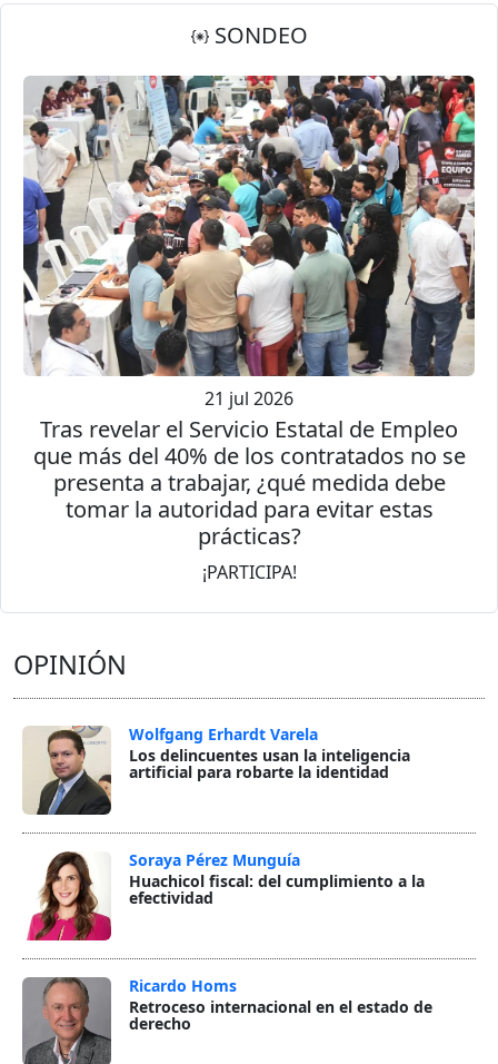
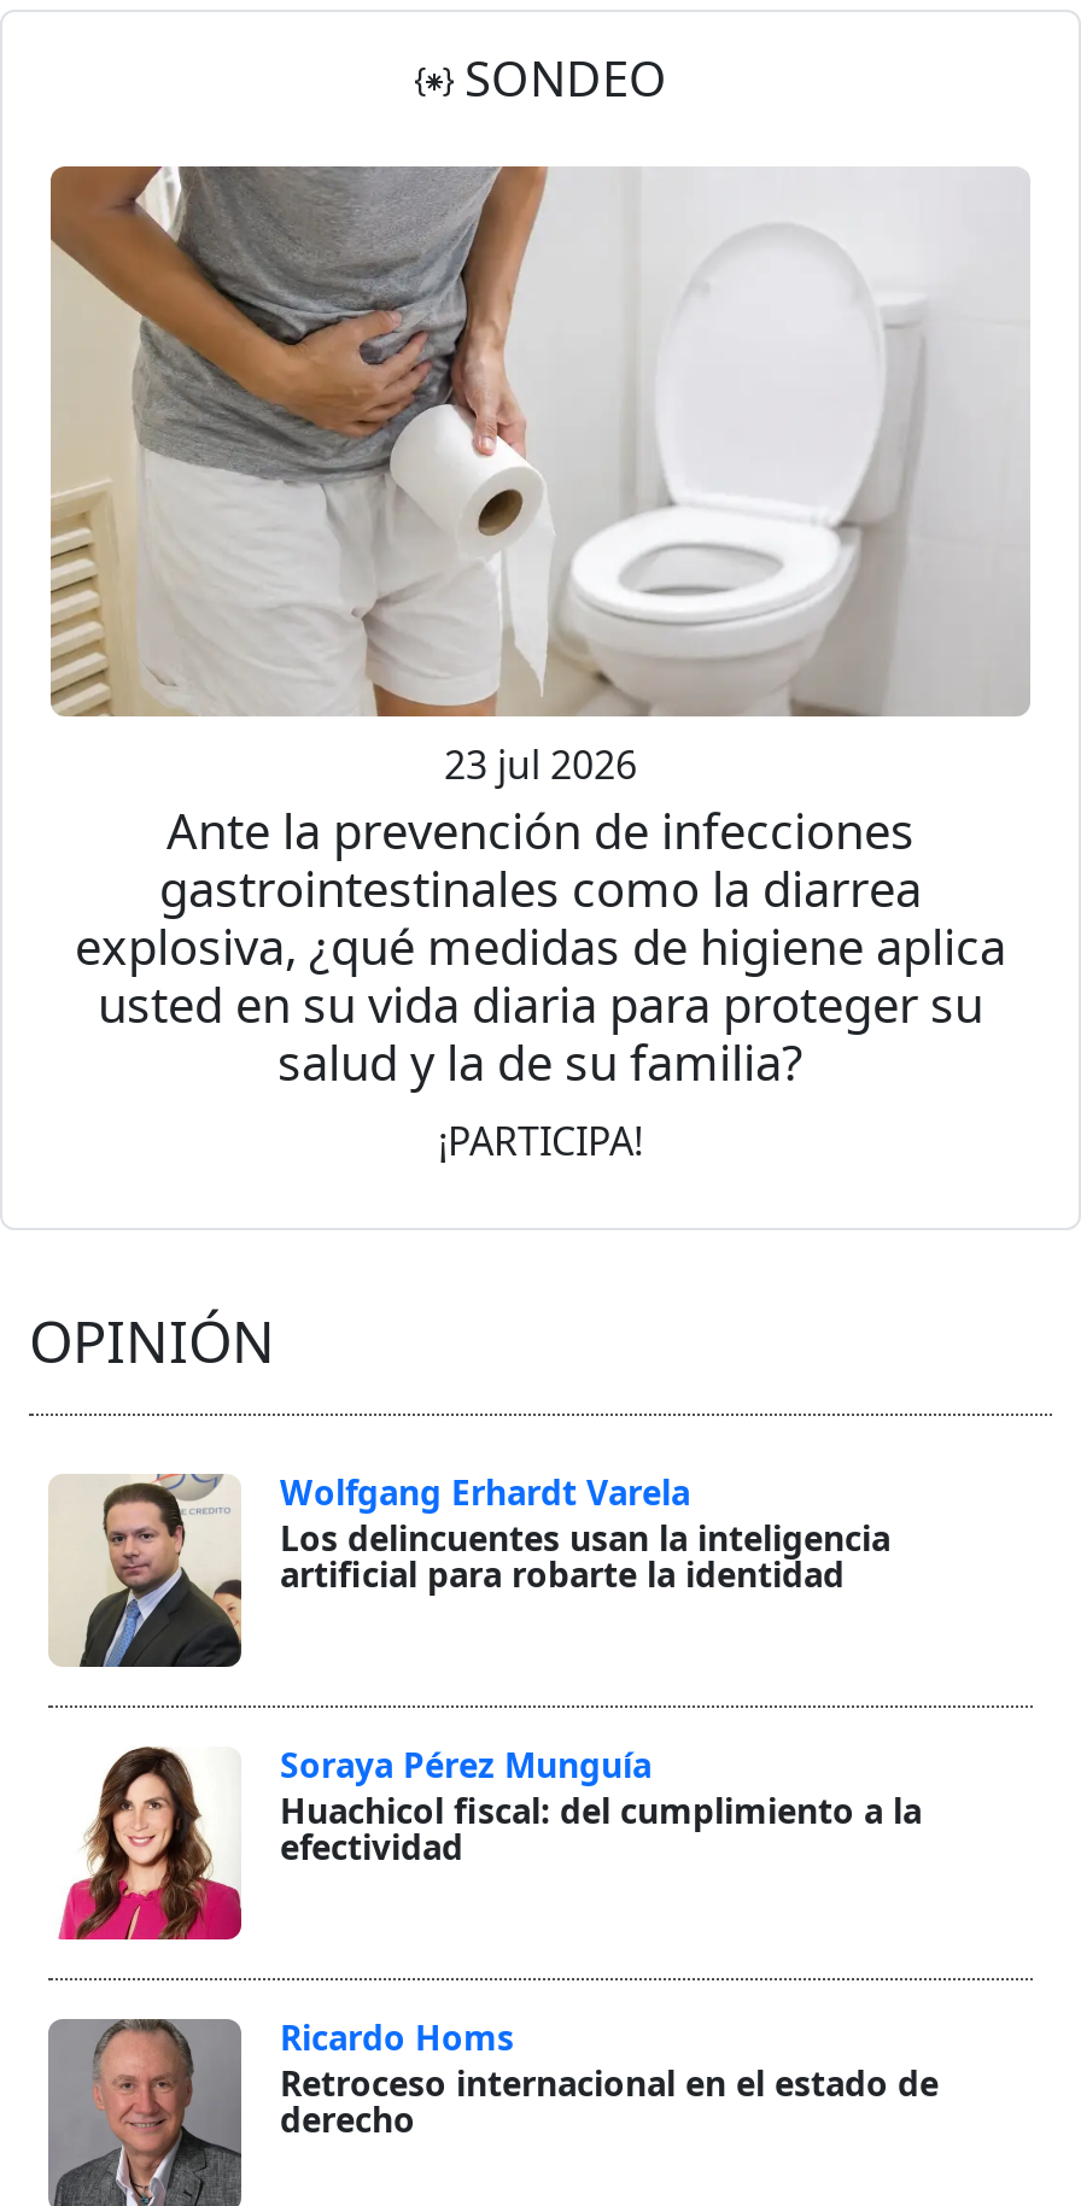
- [image]
- 21 jul 2026
- Tras revelar el Servicio Estatal de Empleo
- que más del 40% de los contratados no se
- presenta a trabajar, ¿qué medida debe
- tomar la autoridad para evitar estas
- prácticas?
+ [image]
+ 23 jul 2026
+ Ante la prevención de infecciones
+ gastrointestinales como la diarrea
+ explosiva, ¿qué medidas de higiene aplica
+ usted en su vida diaria para proteger su
+ salud y la de su familia?
